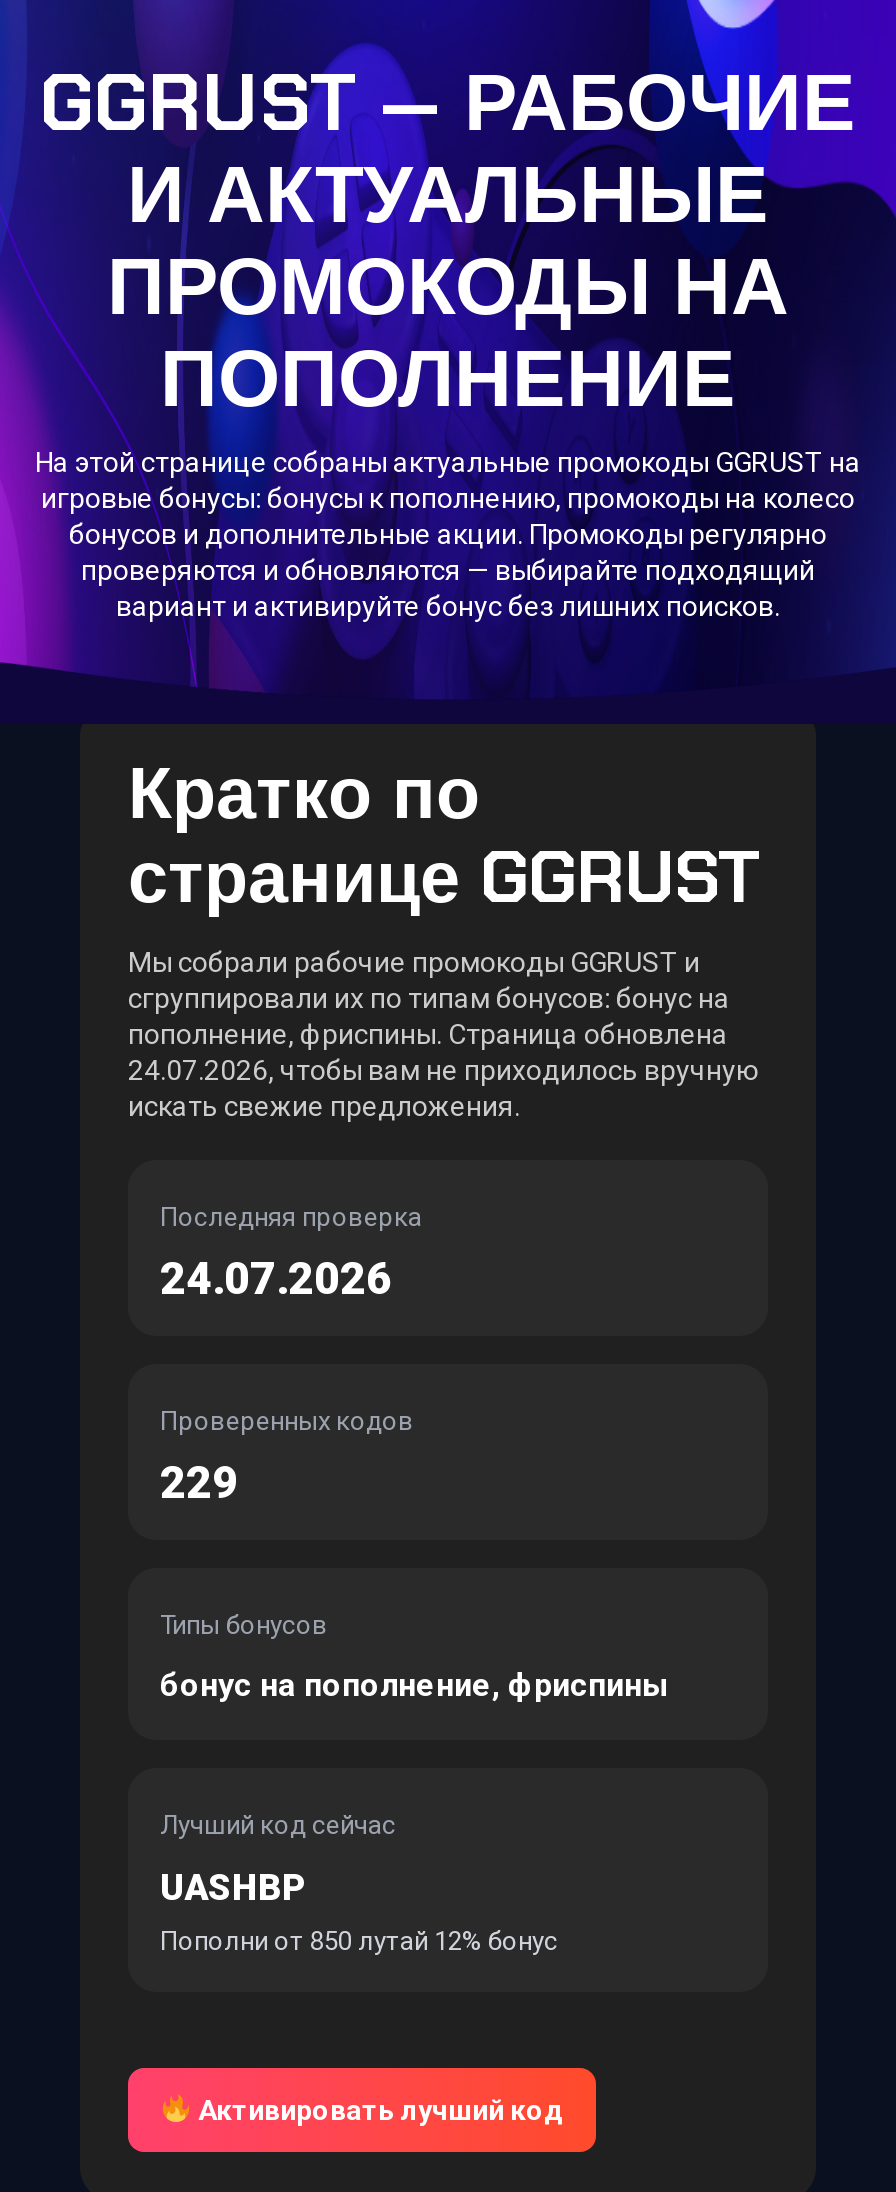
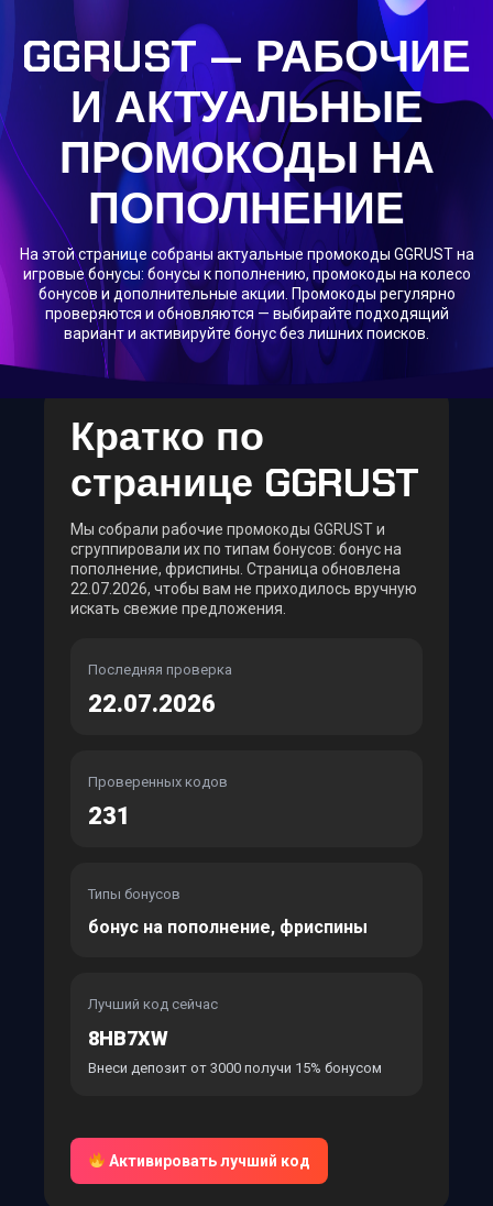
- 24.07.2026, чтобы вам не приходилось вручную
+ 22.07.2026, чтобы вам не приходилось вручную

- 24.07.2026
+ 22.07.2026

- 229
+ 231

- UASHBP
- Пополни от 850 лутай 12% бонус
+ 8HB7XW
+ Внеси депозит от 3000 получи 15% бонусом
